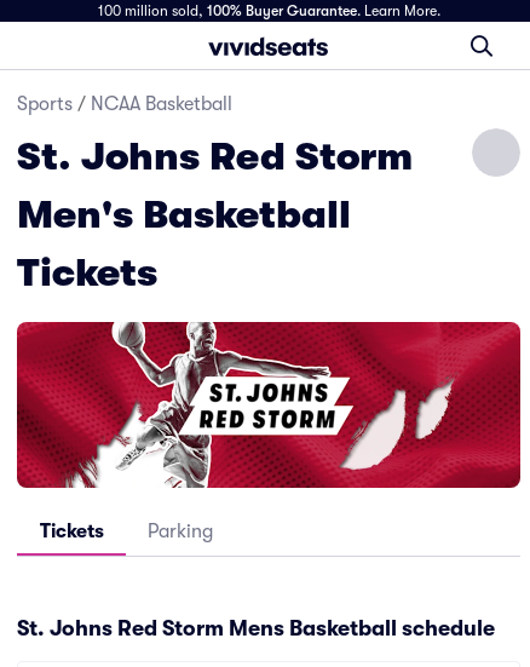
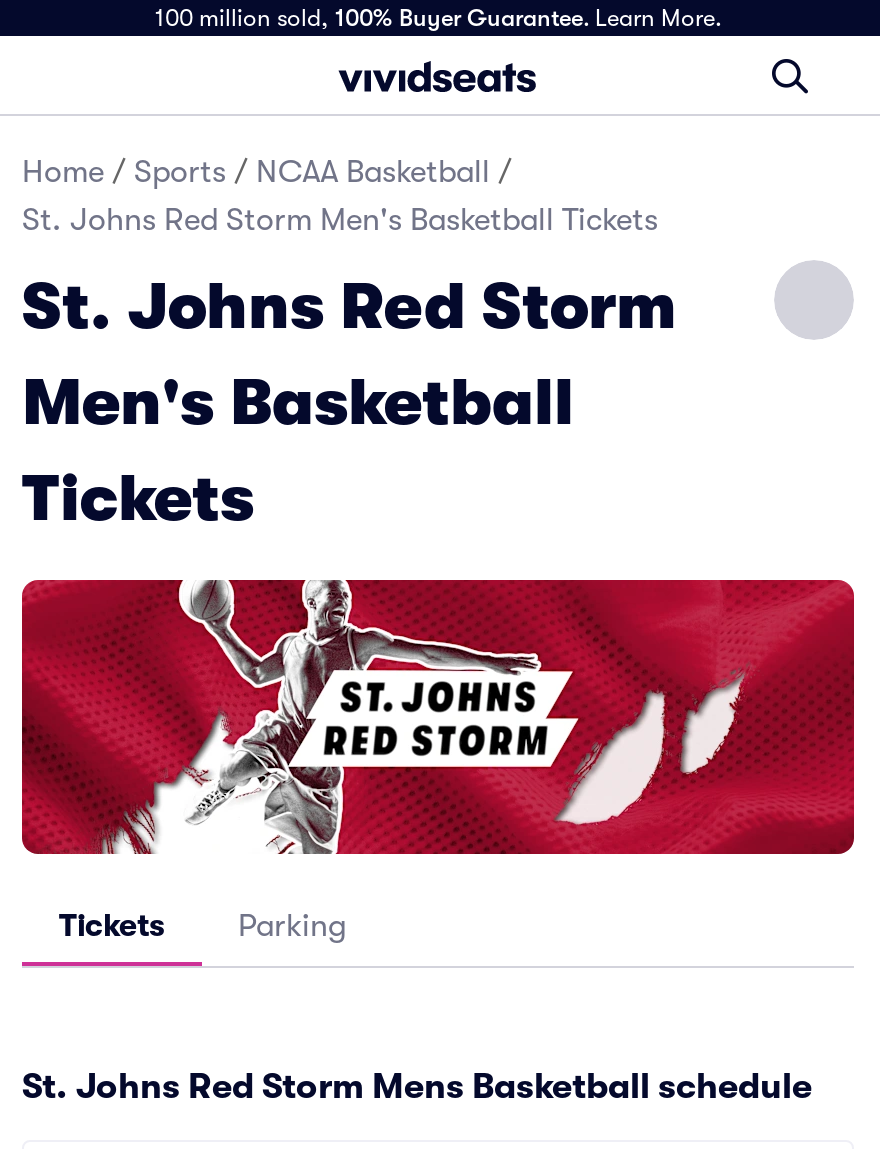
- Sports / NCAA Basketball
+ Home / Sports / NCAA Basketball /
+ St. Johns Red Storm Men's Basketball Tickets
